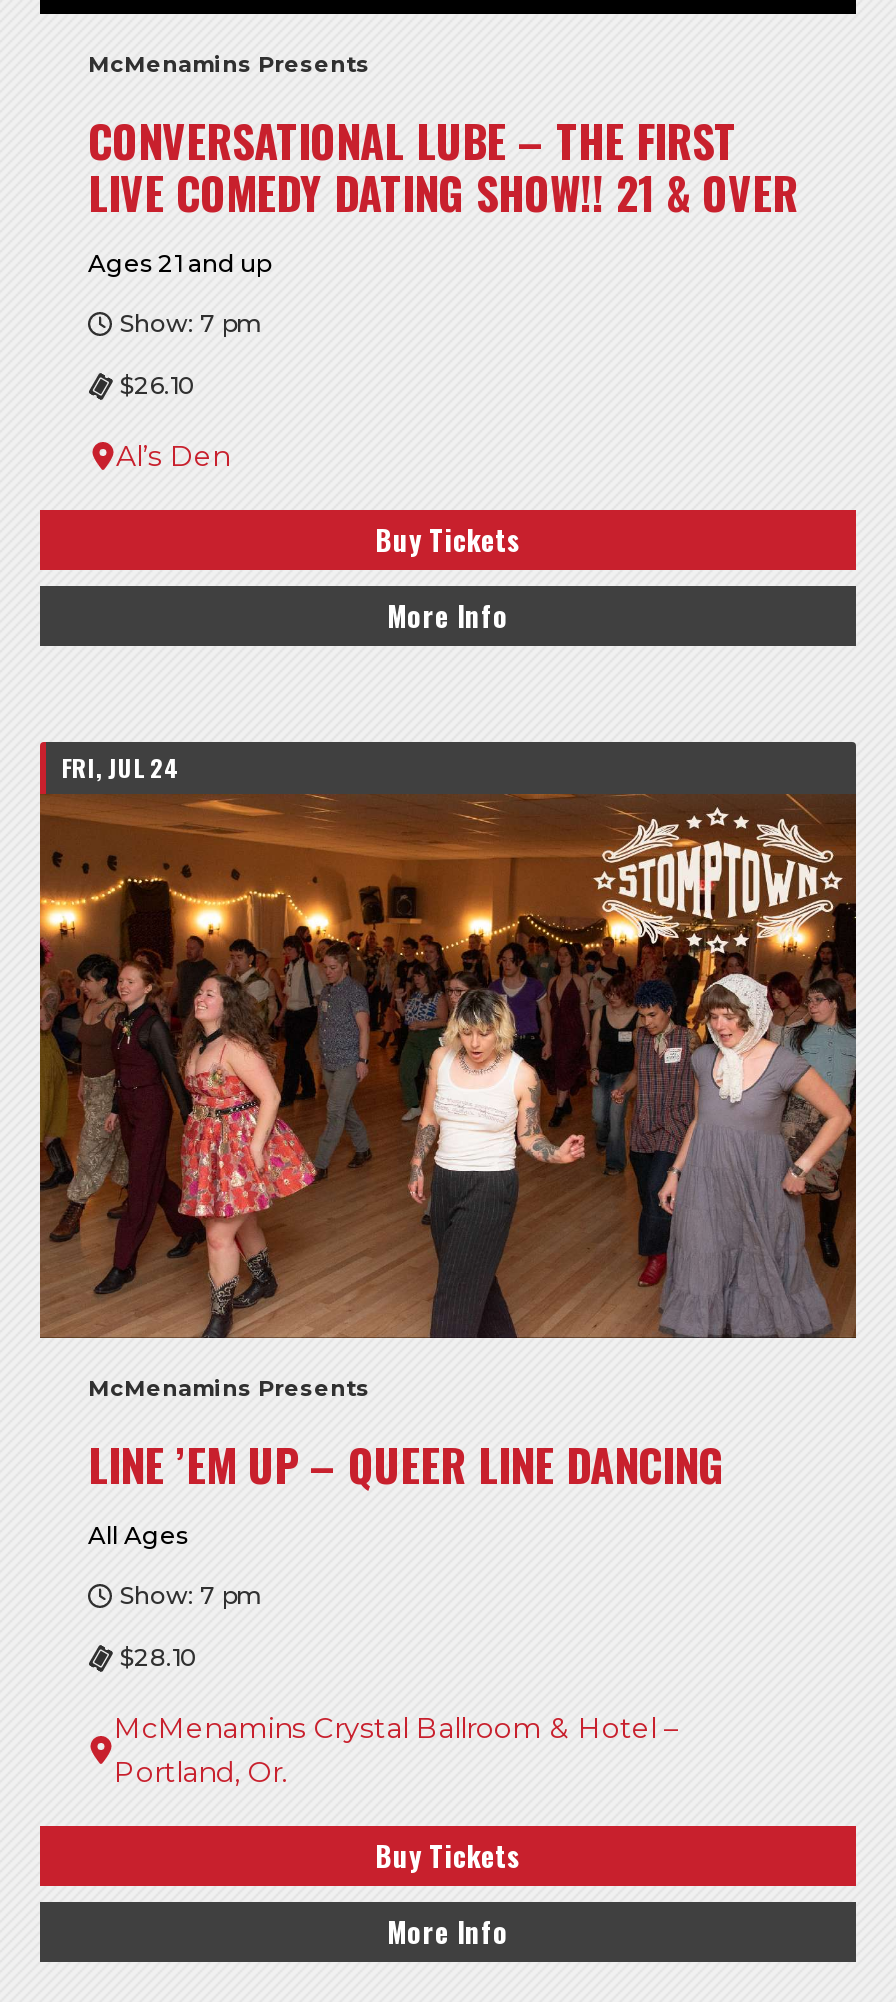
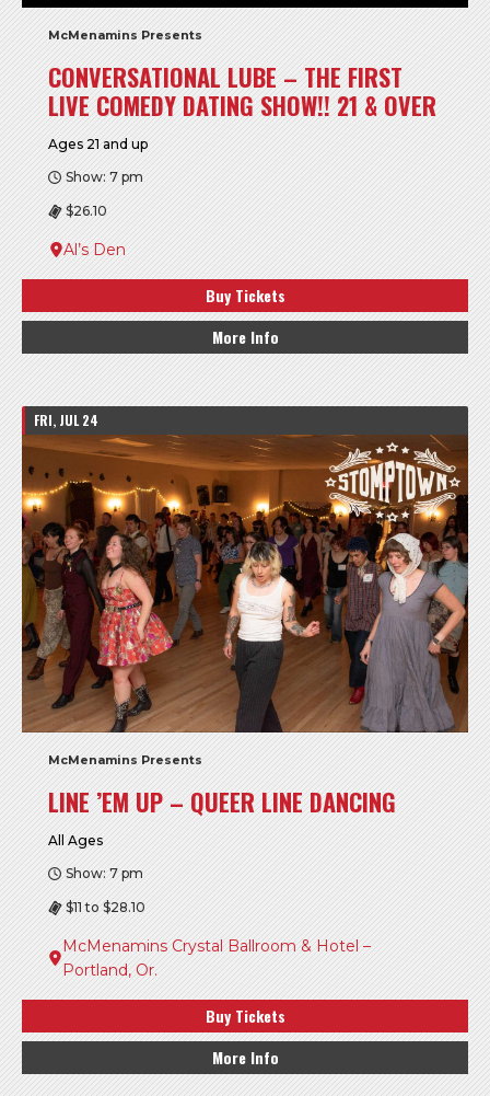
- $28.10
+ $11 to $28.10
